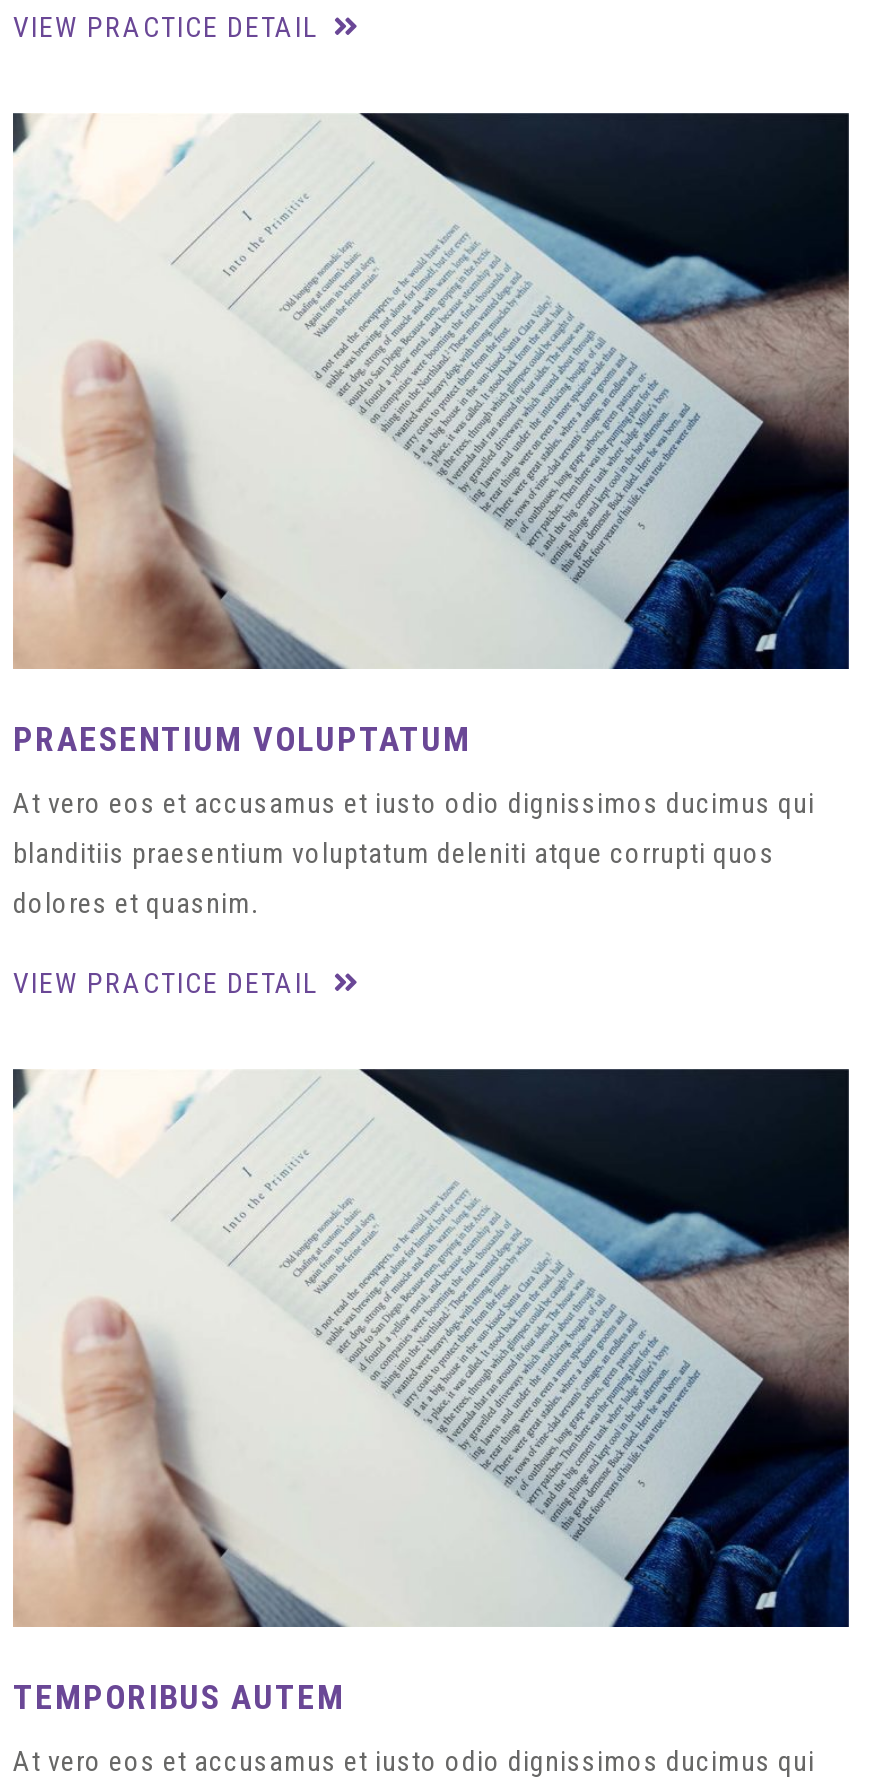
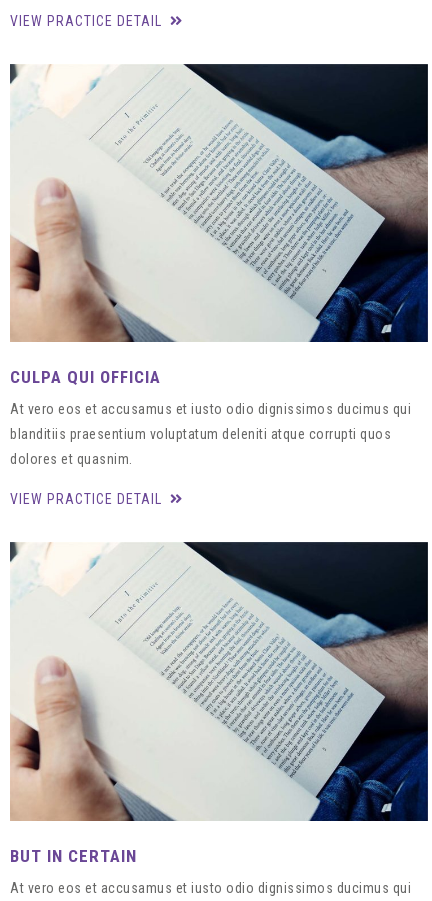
- PRAESENTIUM VOLUPTATUM
+ CULPA QUI OFFICIA

- TEMPORIBUS AUTEM
+ BUT IN CERTAIN
